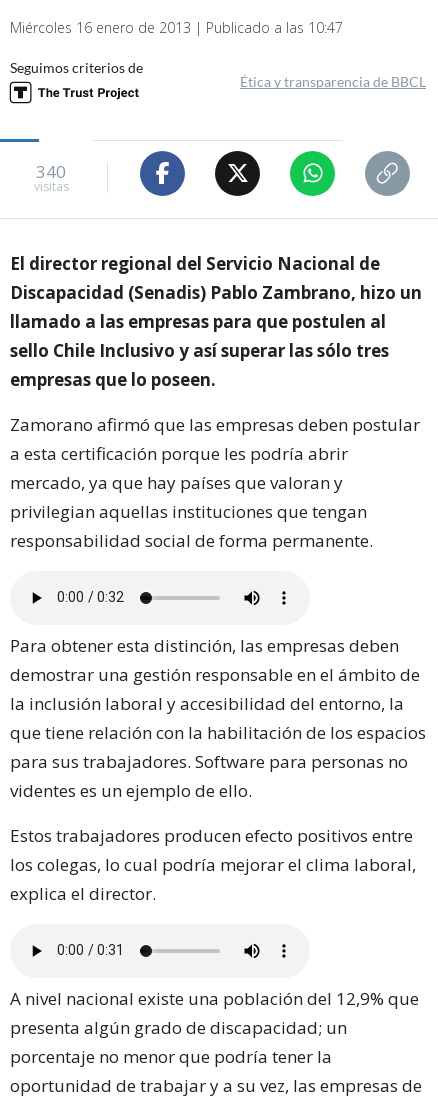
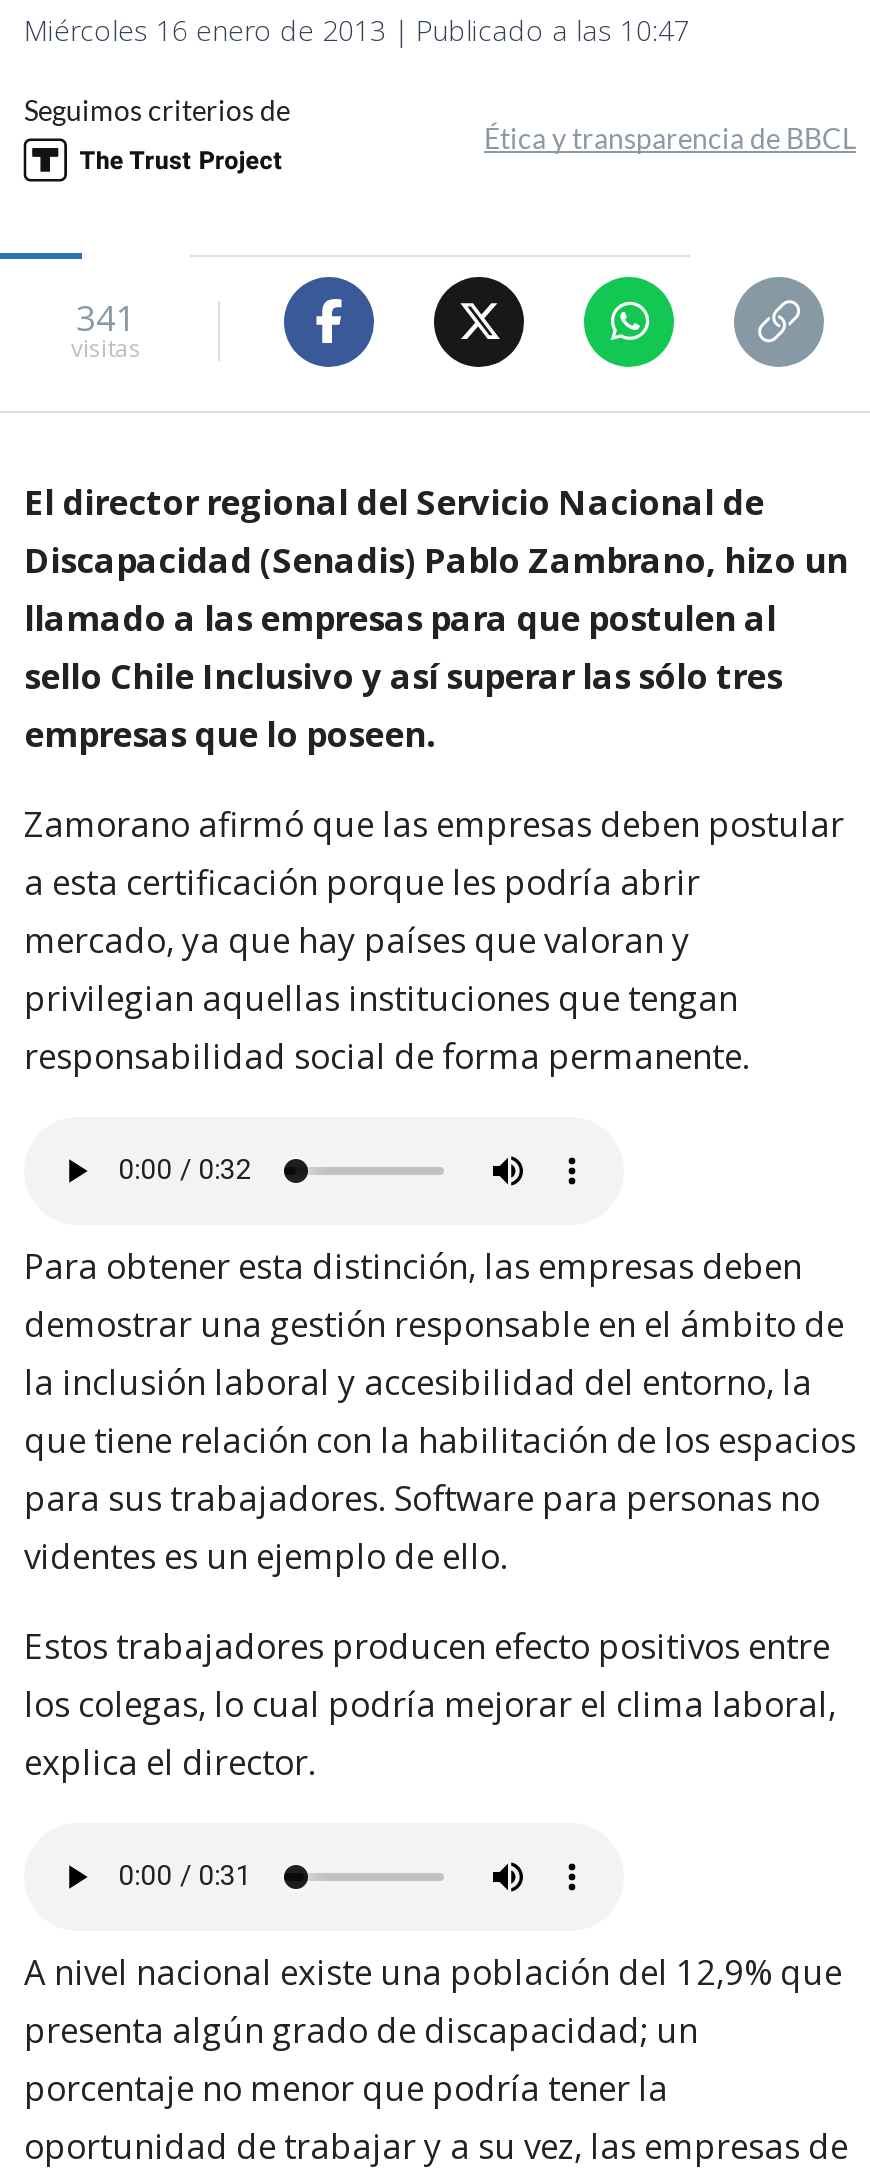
- 340
+ 341
